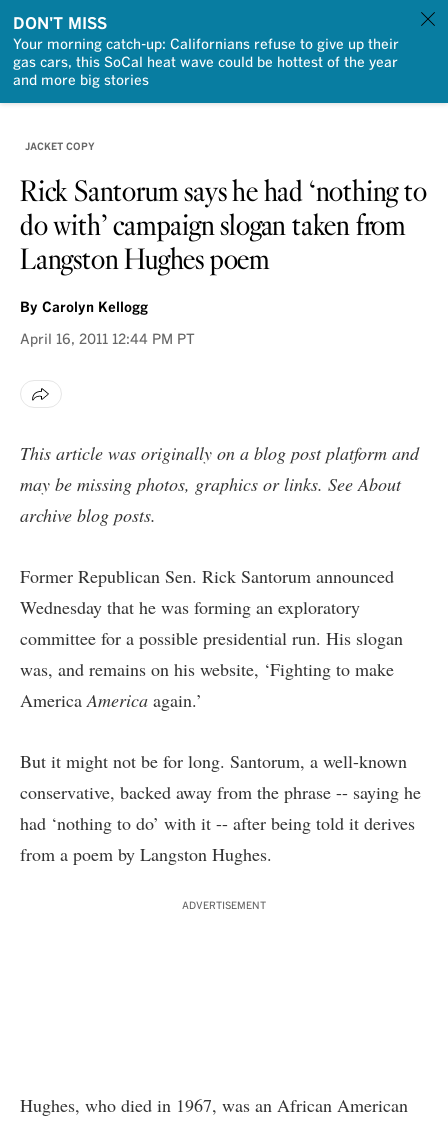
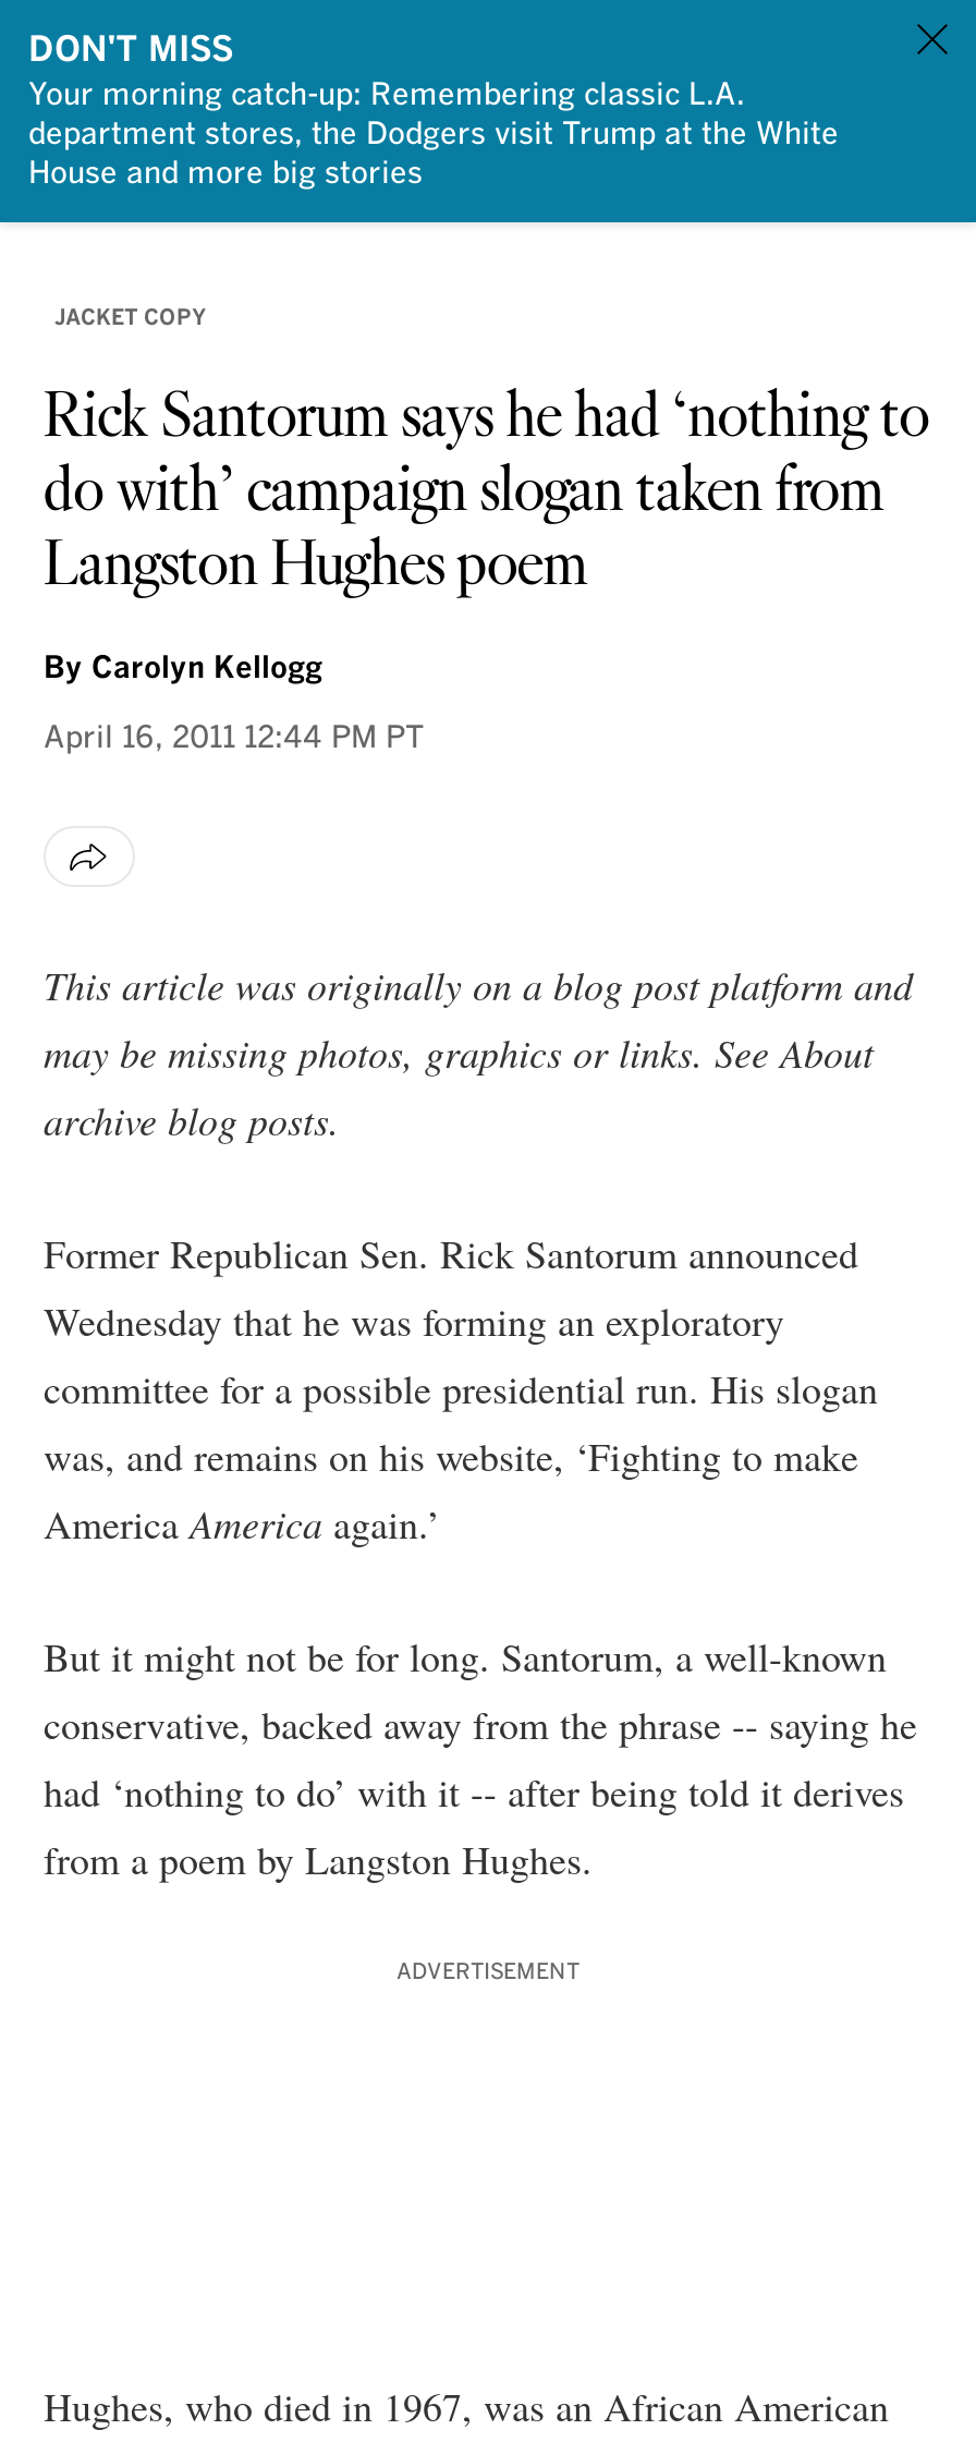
- Your morning catch-up: Californians refuse to give up their
- gas cars, this SoCal heat wave could be hottest of the year
- and more big stories
+ Your morning catch-up: Remembering classic L.A.
+ department stores, the Dodgers visit Trump at the White
+ House and more big stories
